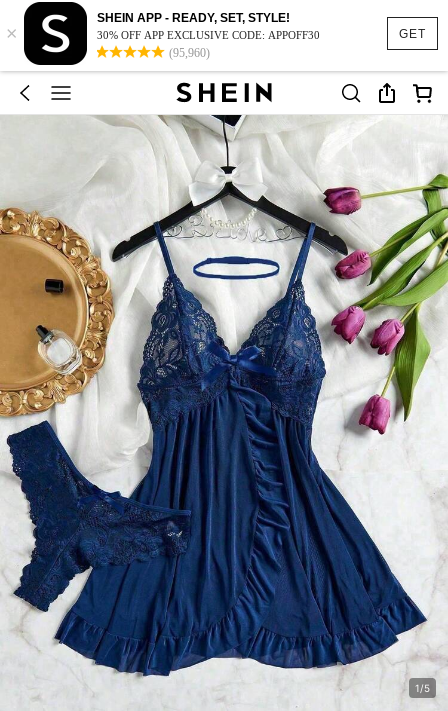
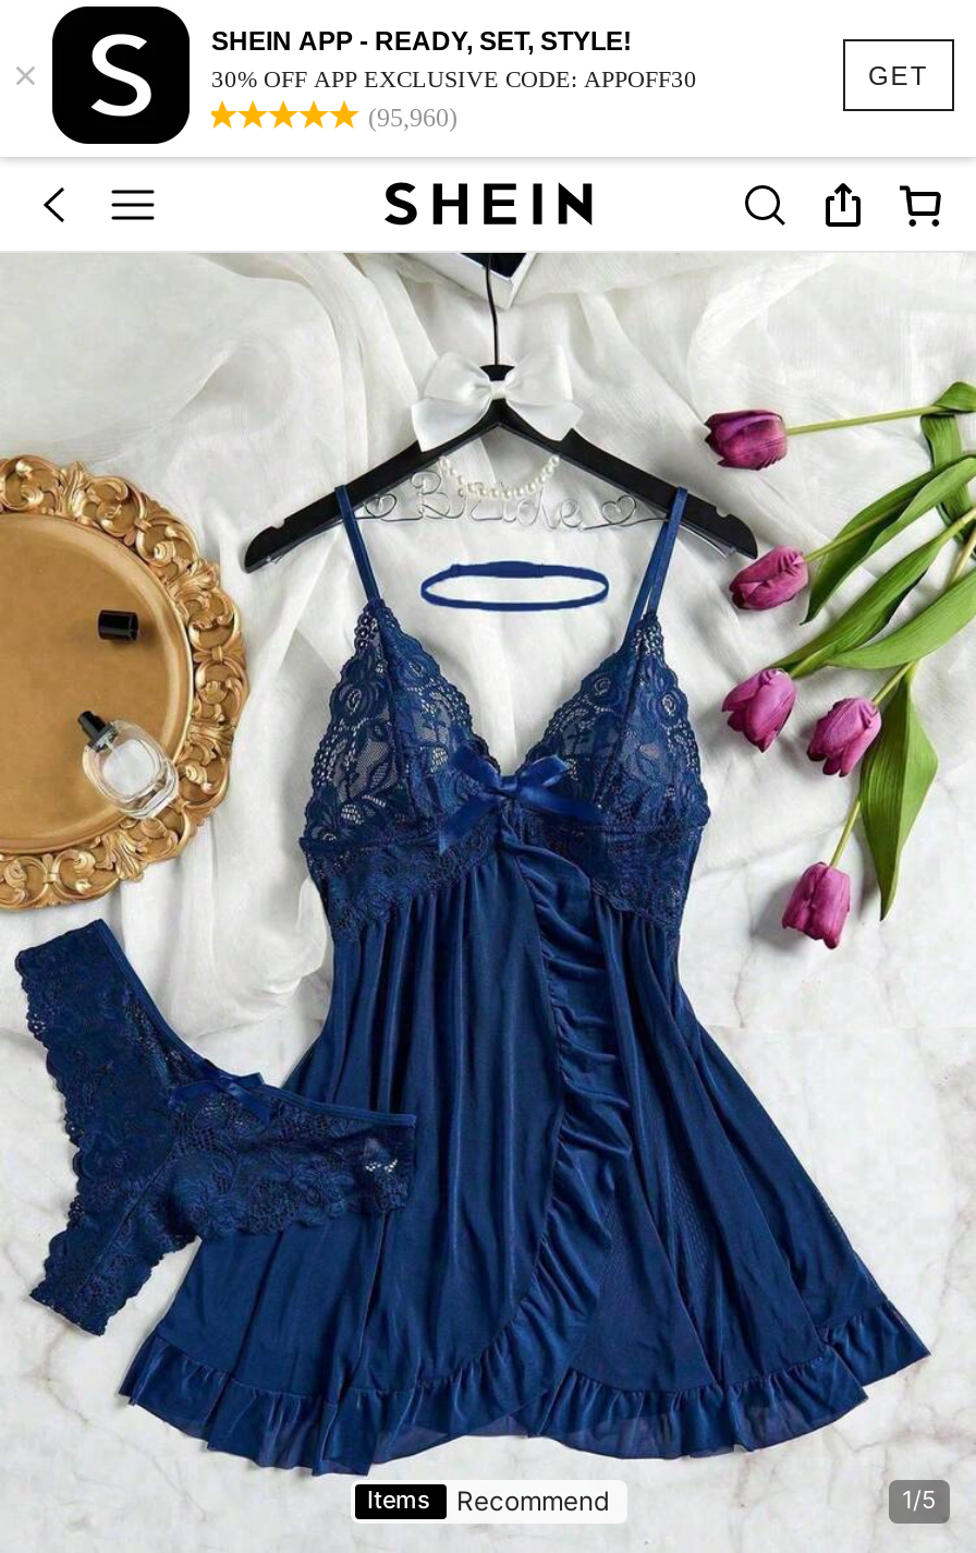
+ Items
+ Recommend
